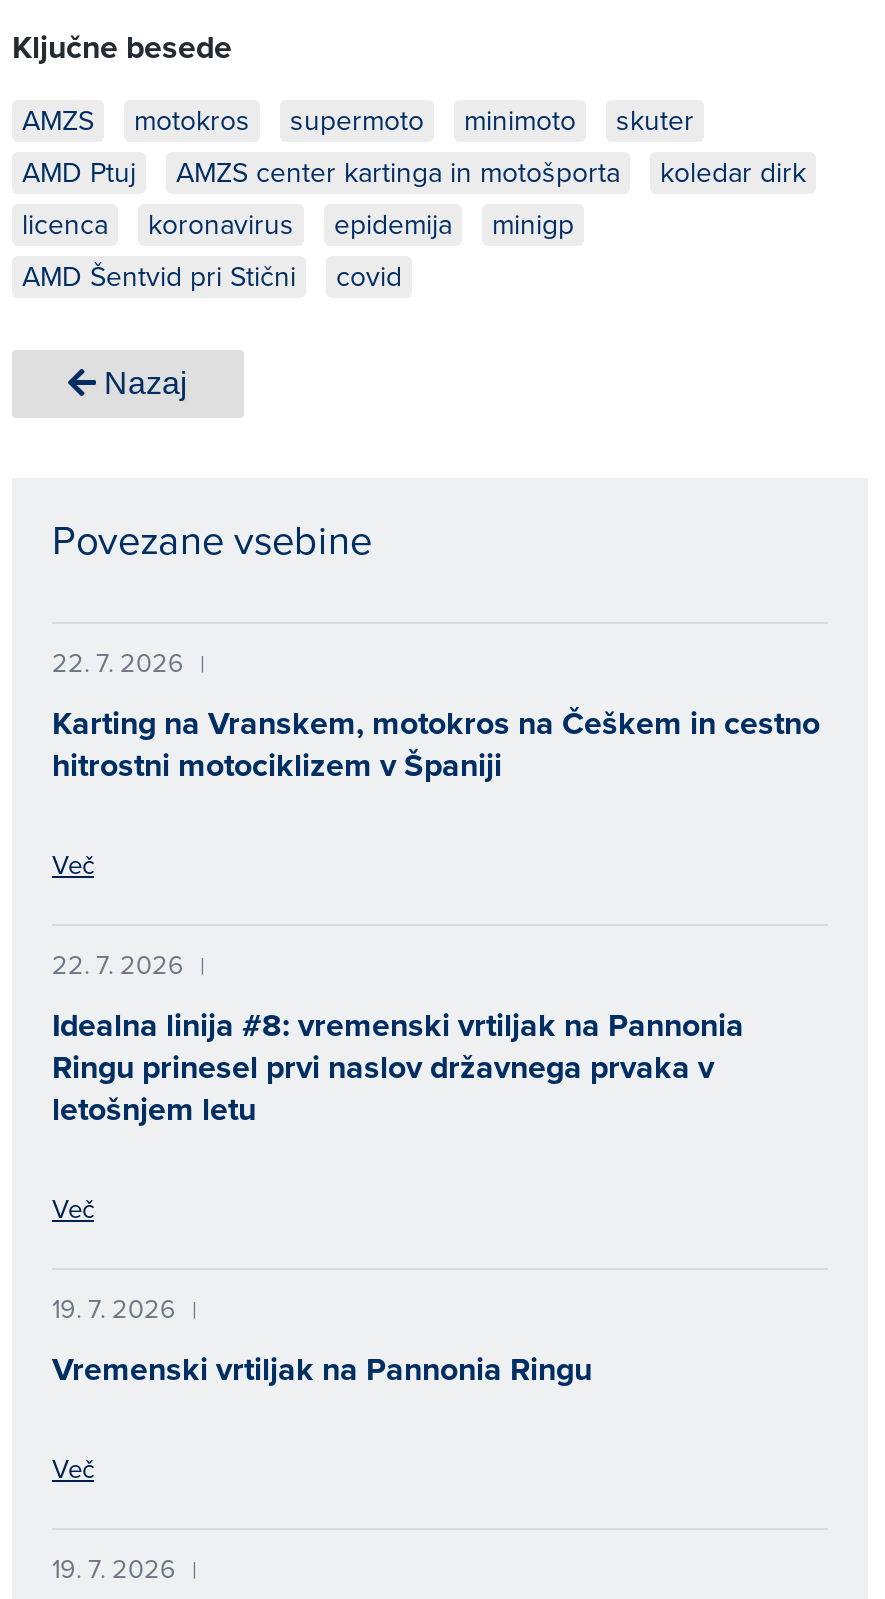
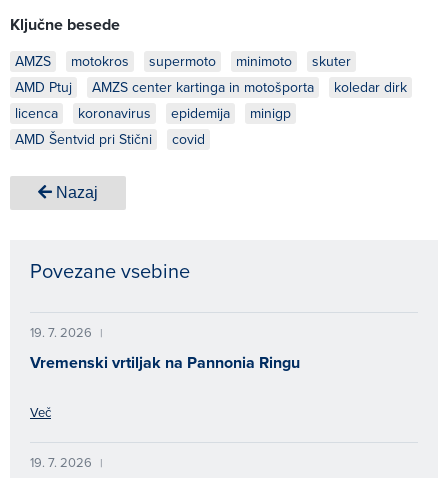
- 22. 7. 2026
- Karting na Vranskem, motokros na Češkem in cestno
- hitrostni motociklizem v Španiji
- Več
- 22. 7. 2026
- Idealna linija #8: vremenski vrtiljak na Pannonia
- Ringu prinesel prvi naslov državnega prvaka v
- letošnjem letu
- Več
